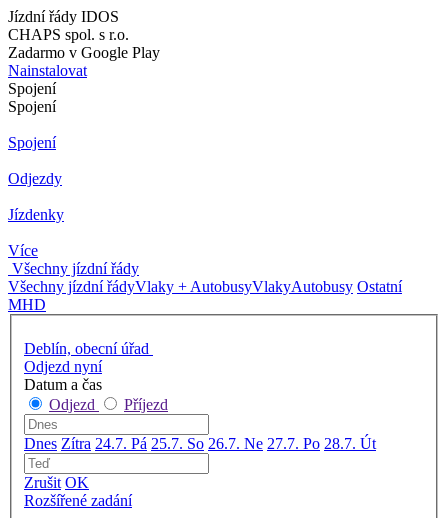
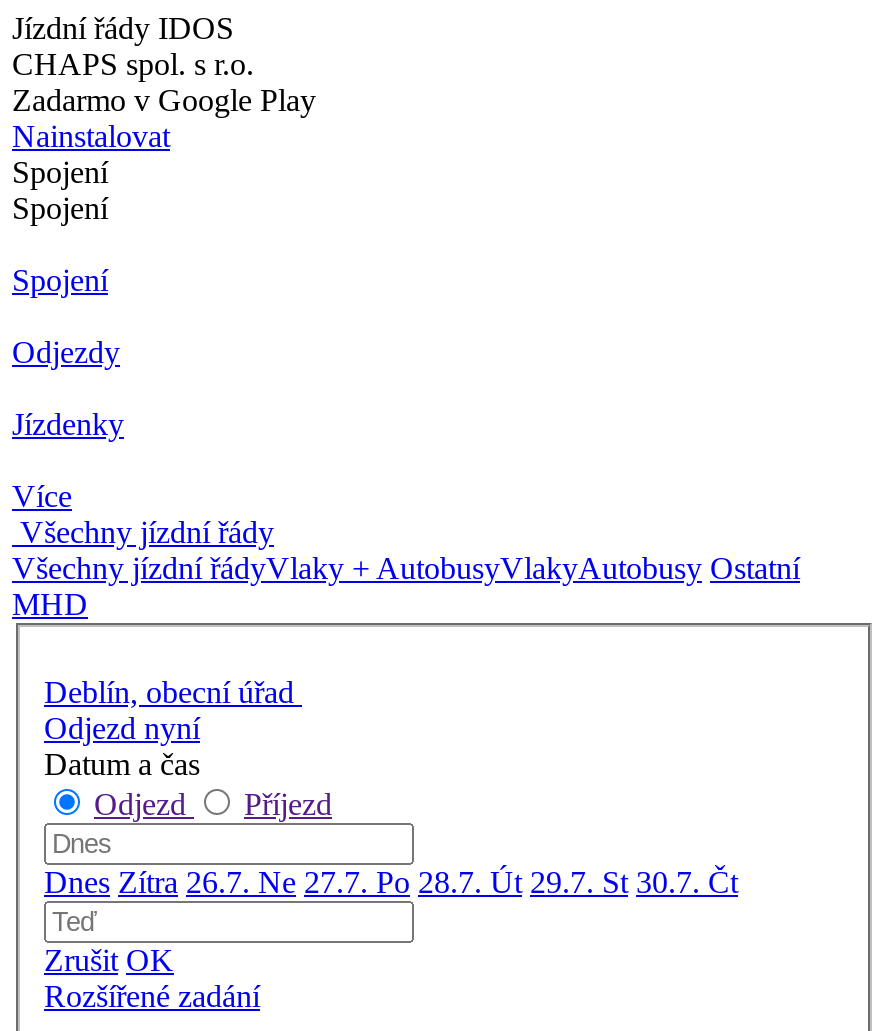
- Dnes Zítra 24.7. Pá 25.7. So 26.7. Ne 27.7. Po 28.7. Út
+ Dnes Zítra 26.7. Ne 27.7. Po 28.7. Út 29.7. St 30.7. Čt
